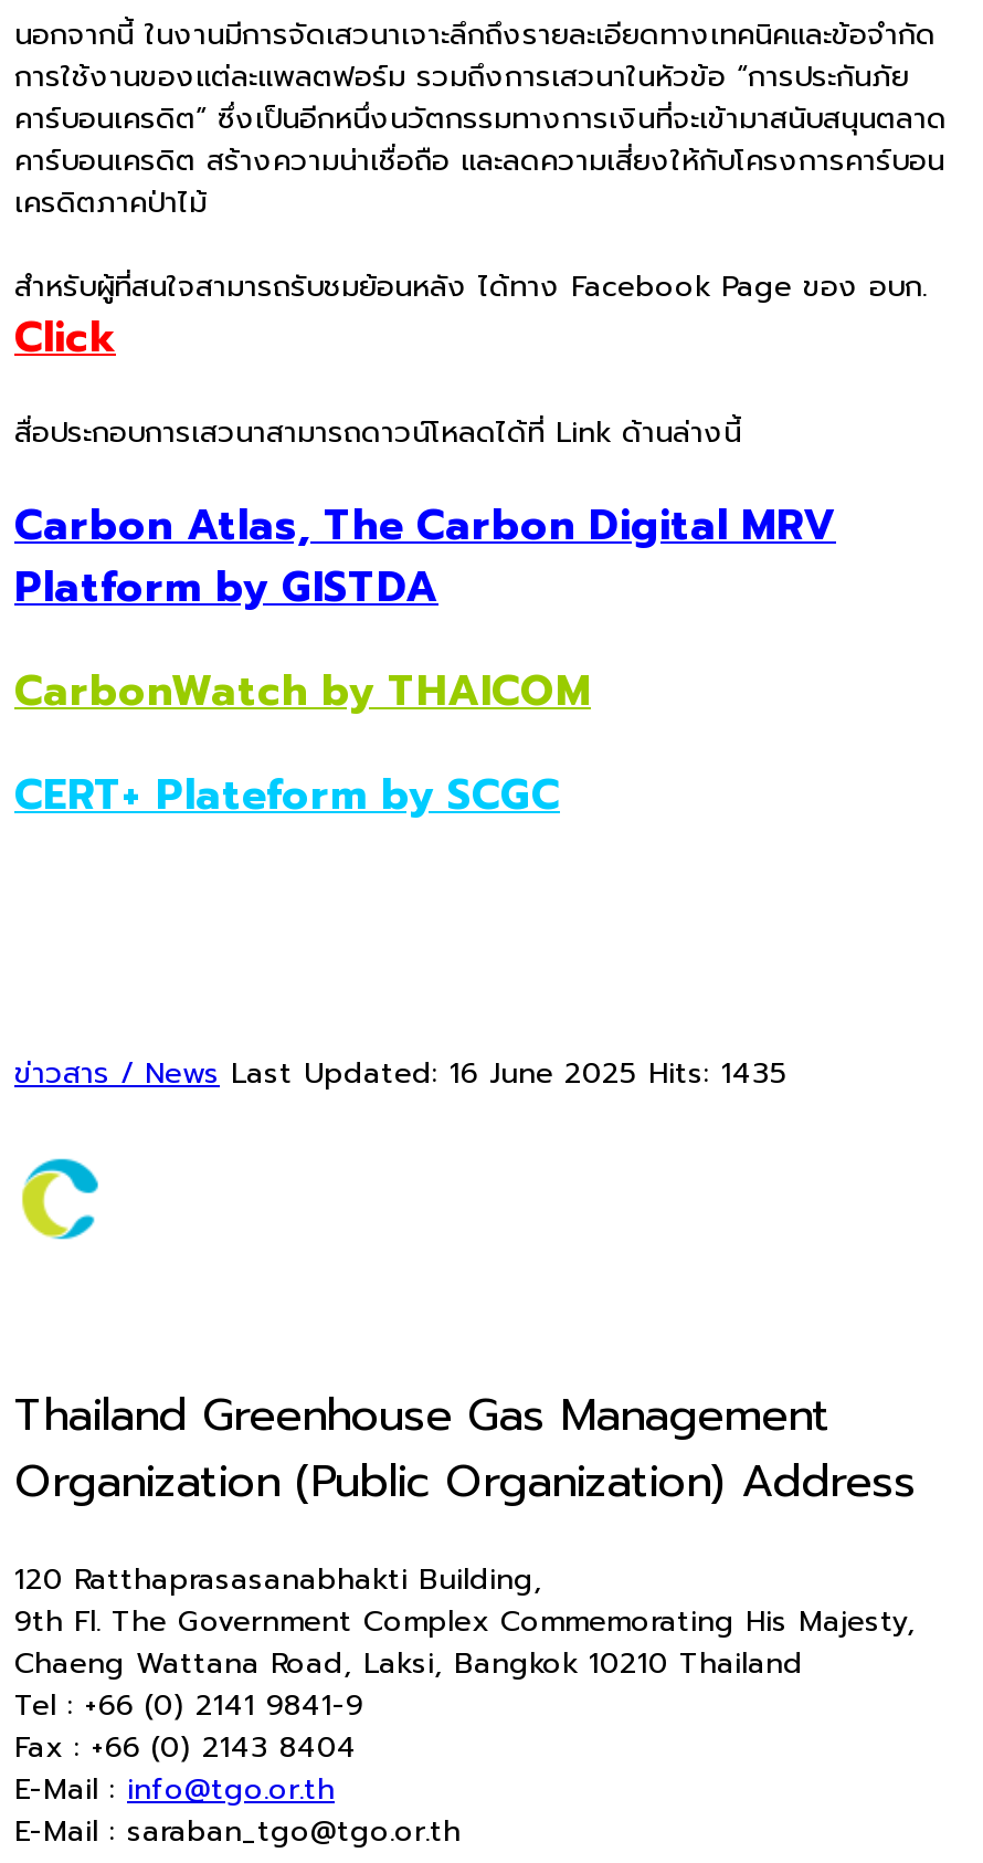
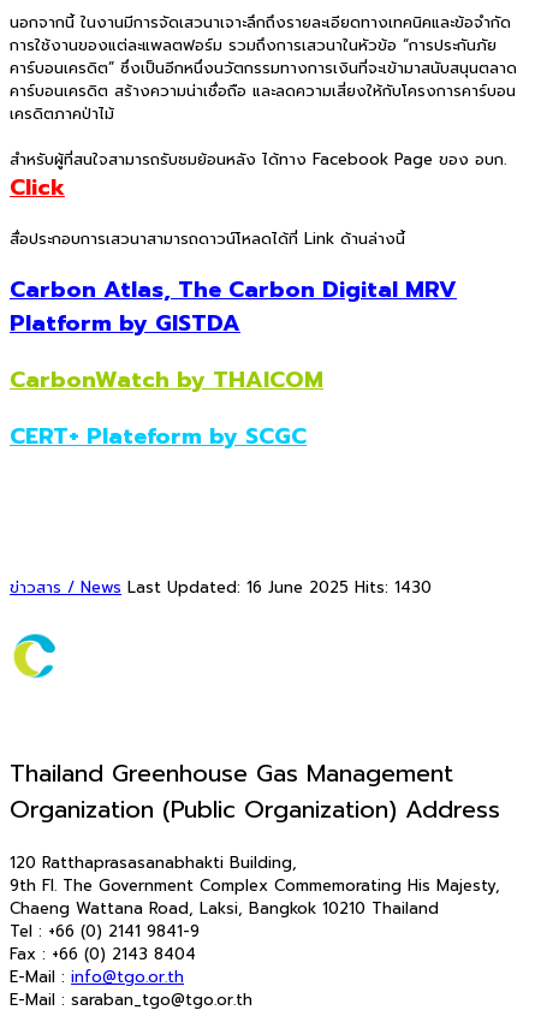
- ข่าวสาร / News Last Updated: 16 June 2025 Hits: 1435
+ ข่าวสาร / News Last Updated: 16 June 2025 Hits: 1430
